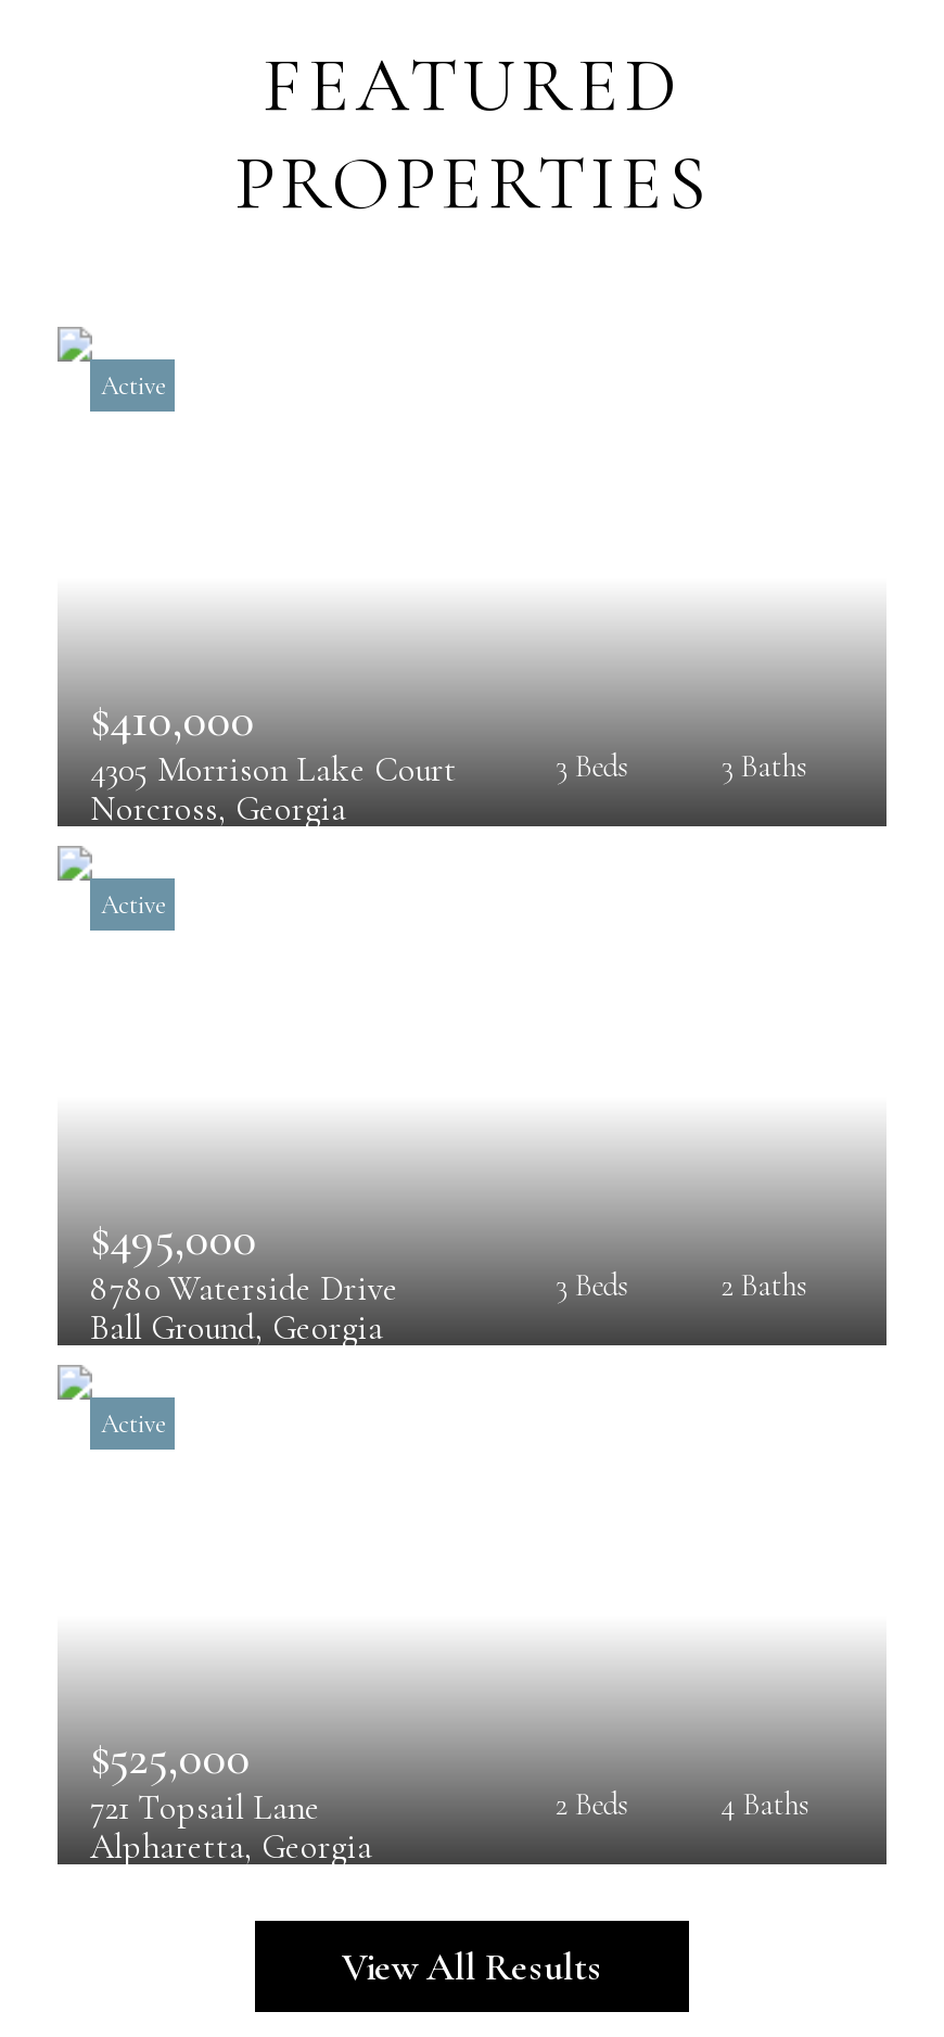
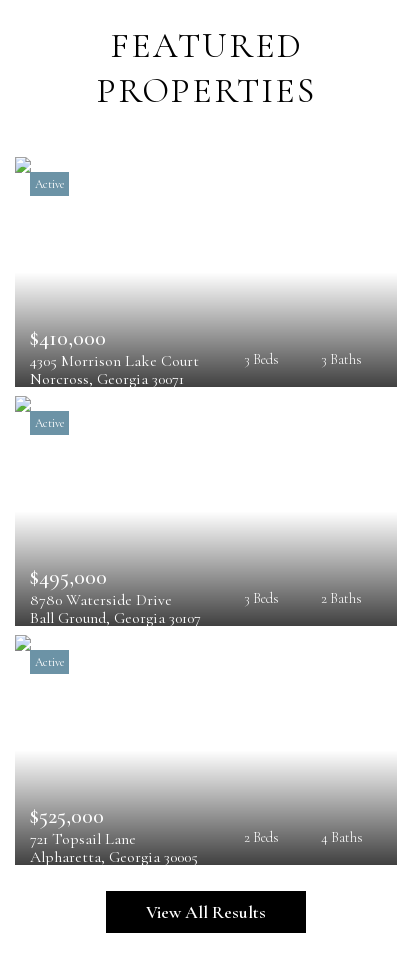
- Norcross, Georgia
+ Norcross, Georgia 30071

- Ball Ground, Georgia
+ Ball Ground, Georgia 30107

- Alpharetta, Georgia
+ Alpharetta, Georgia 30005
